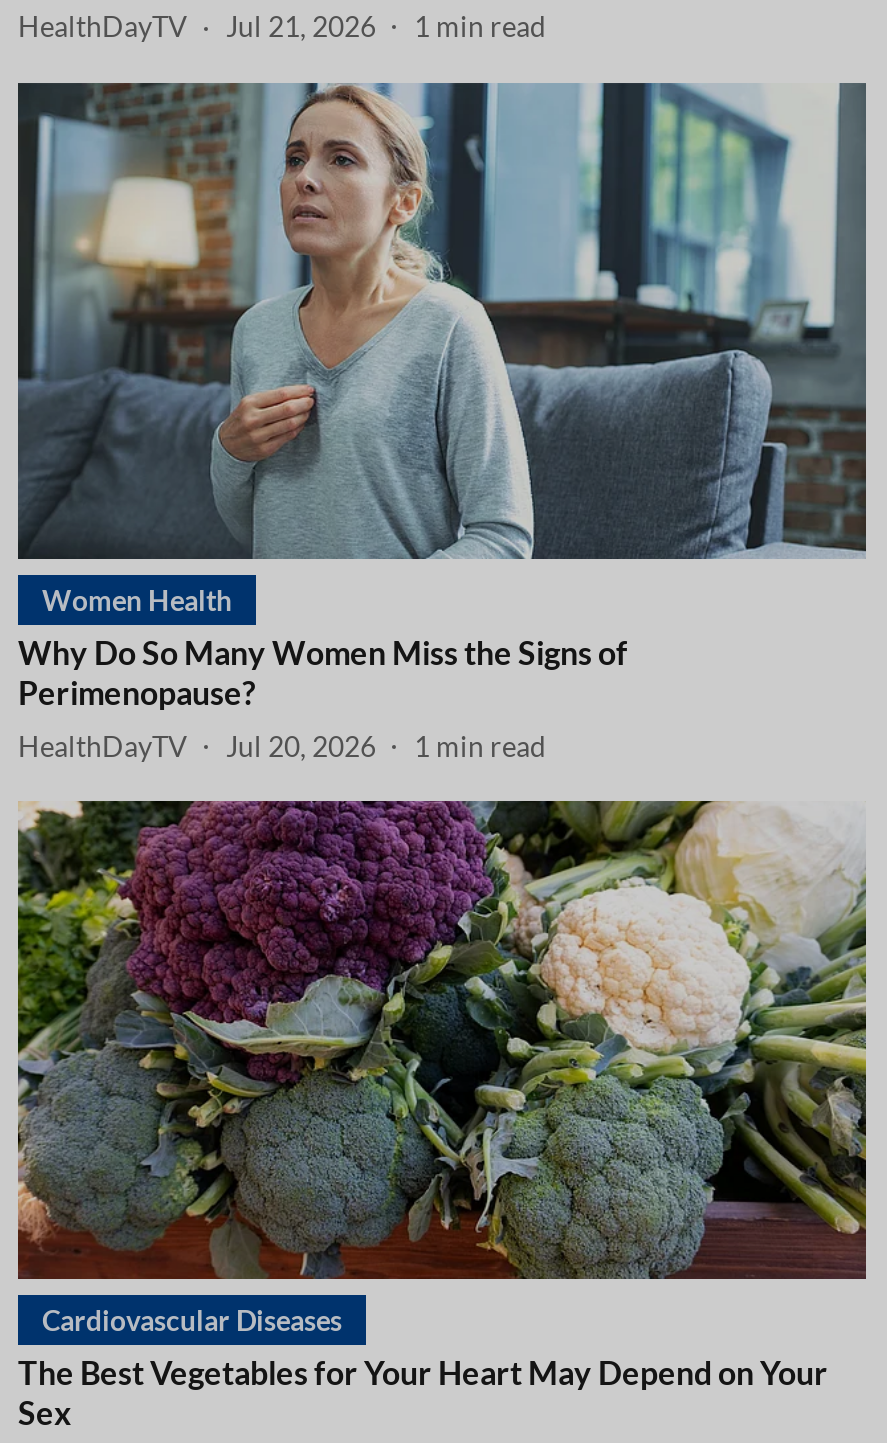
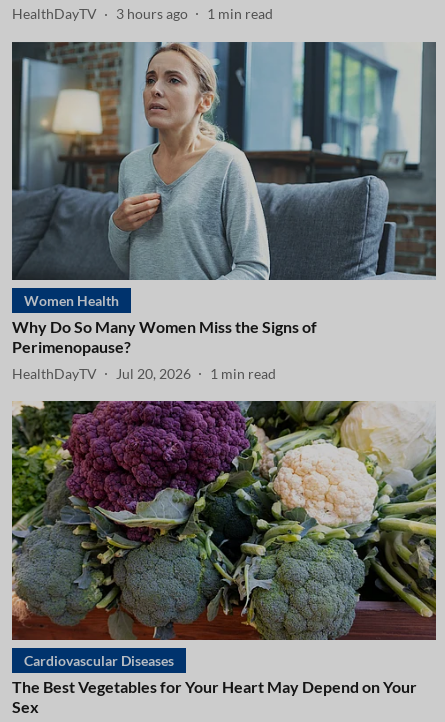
- HealthDayTV Jul 21, 2026 1 min read
+ HealthDayTV 3 hours ago 1 min read
